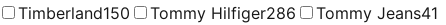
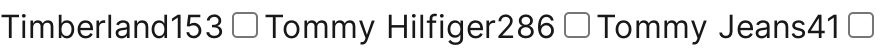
- Timberland150 Tommy Hilfiger286 Tommy Jeans41
+ Timberland153 Tommy Hilfiger286 Tommy Jeans41
